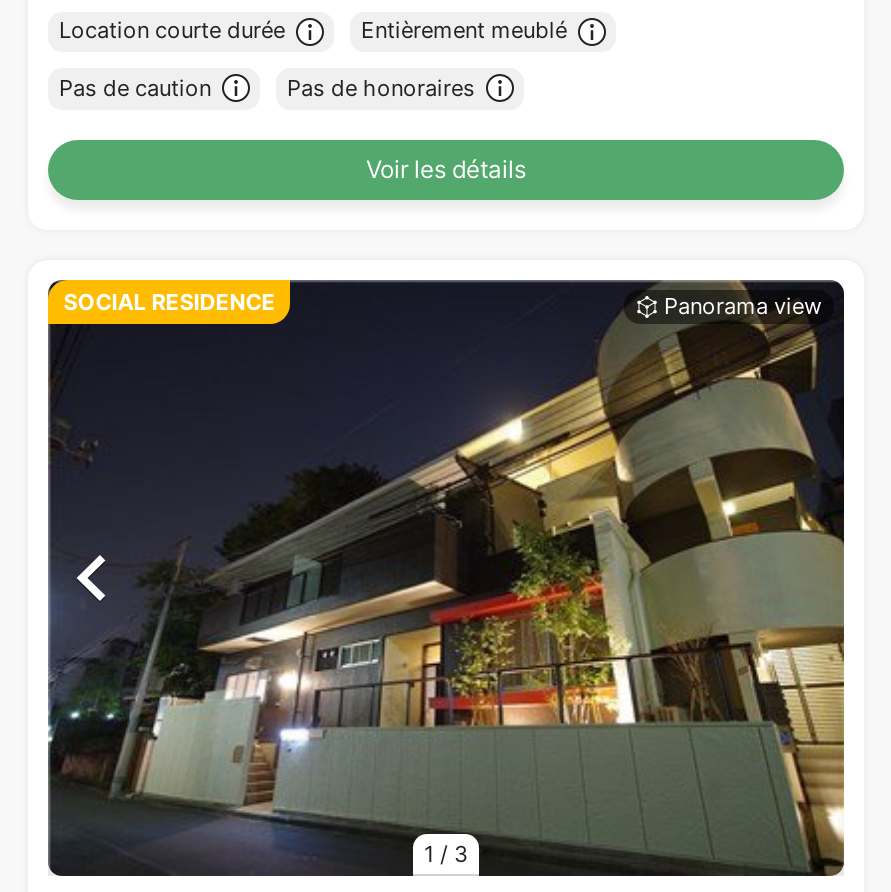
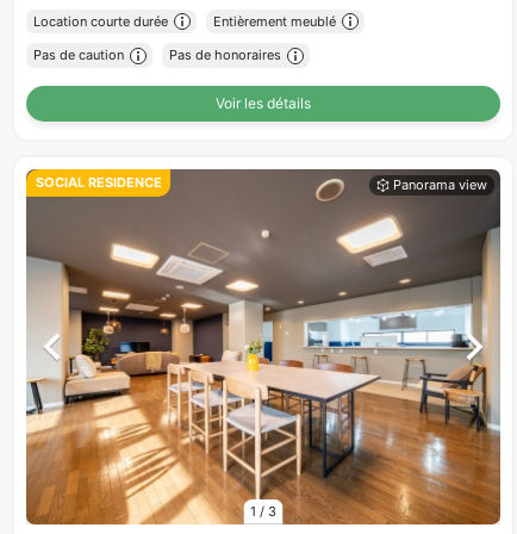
- [image]
+ [image]
